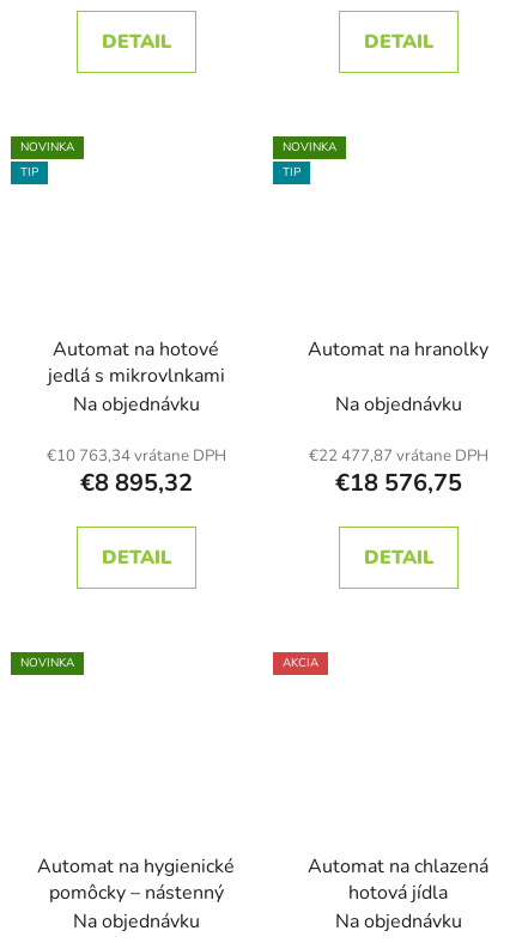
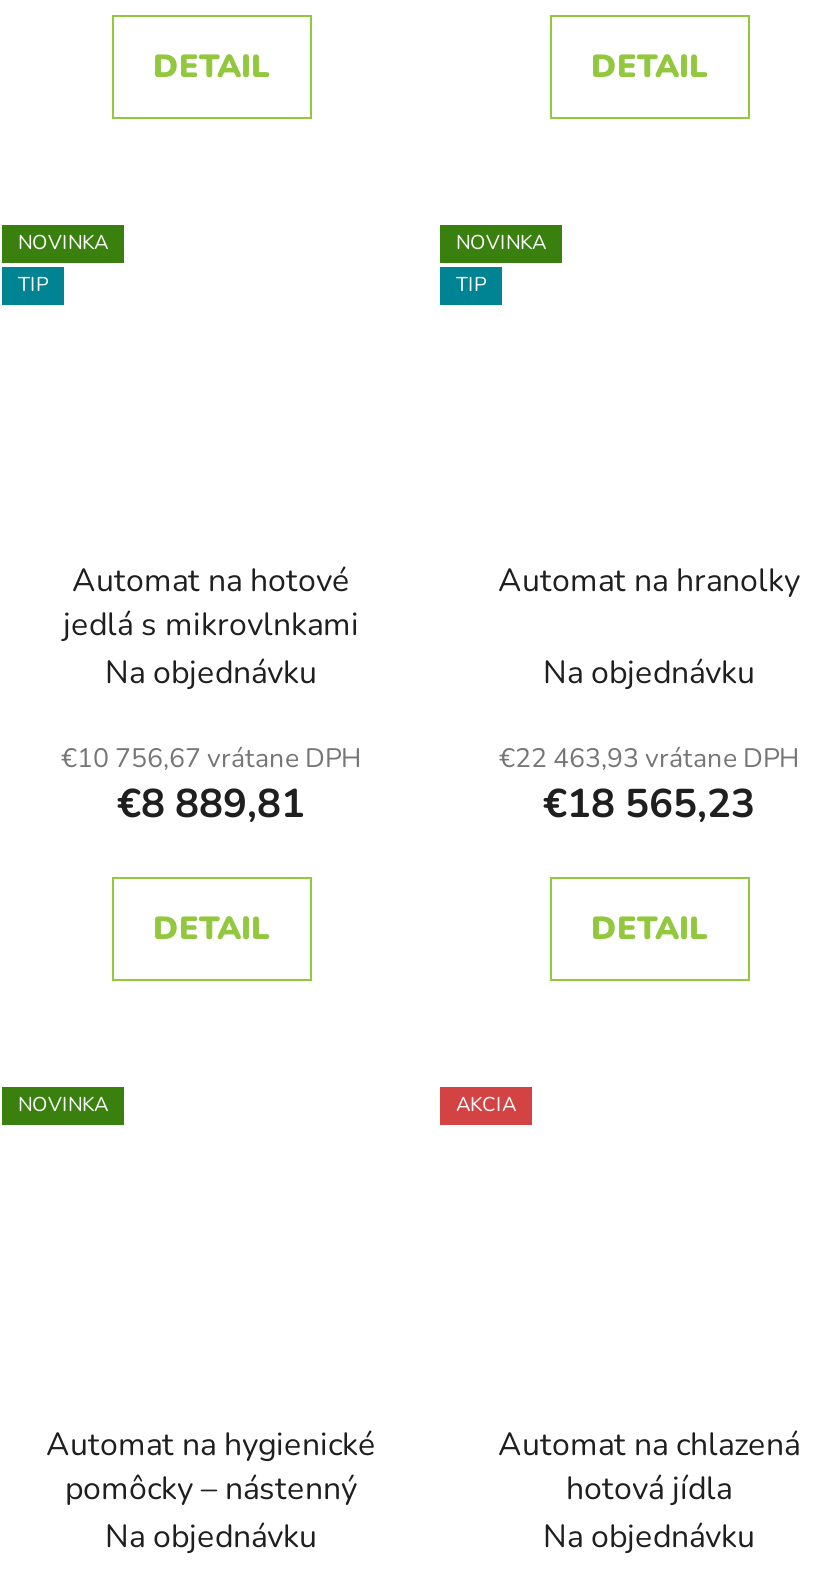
- €10 763,34 vrátane DPH
+ €10 756,67 vrátane DPH

- €22 477,87 vrátane DPH
+ €22 463,93 vrátane DPH

- €8 895,32
+ €8 889,81

- €18 576,75
+ €18 565,23
